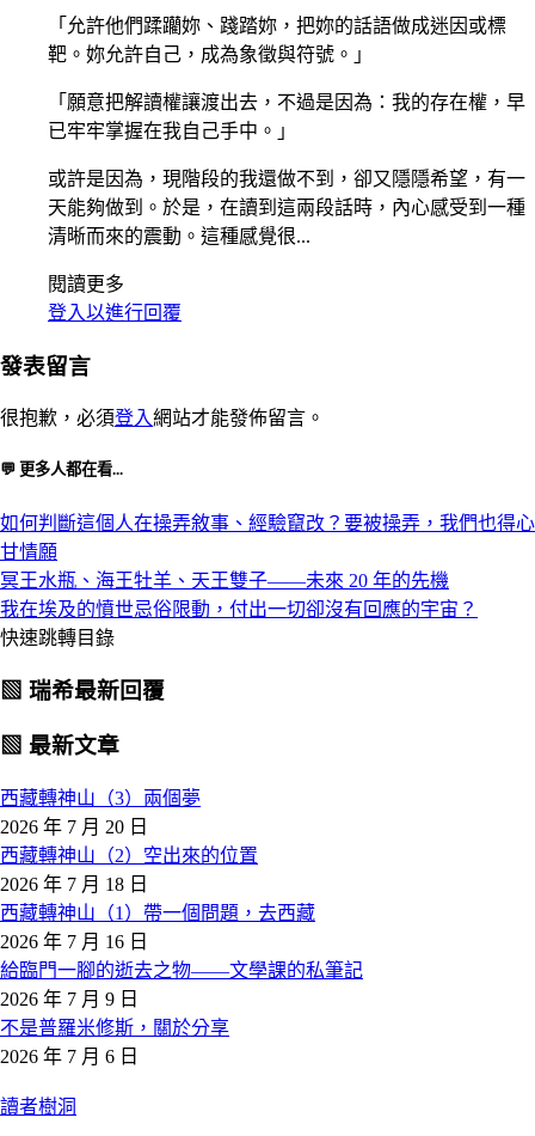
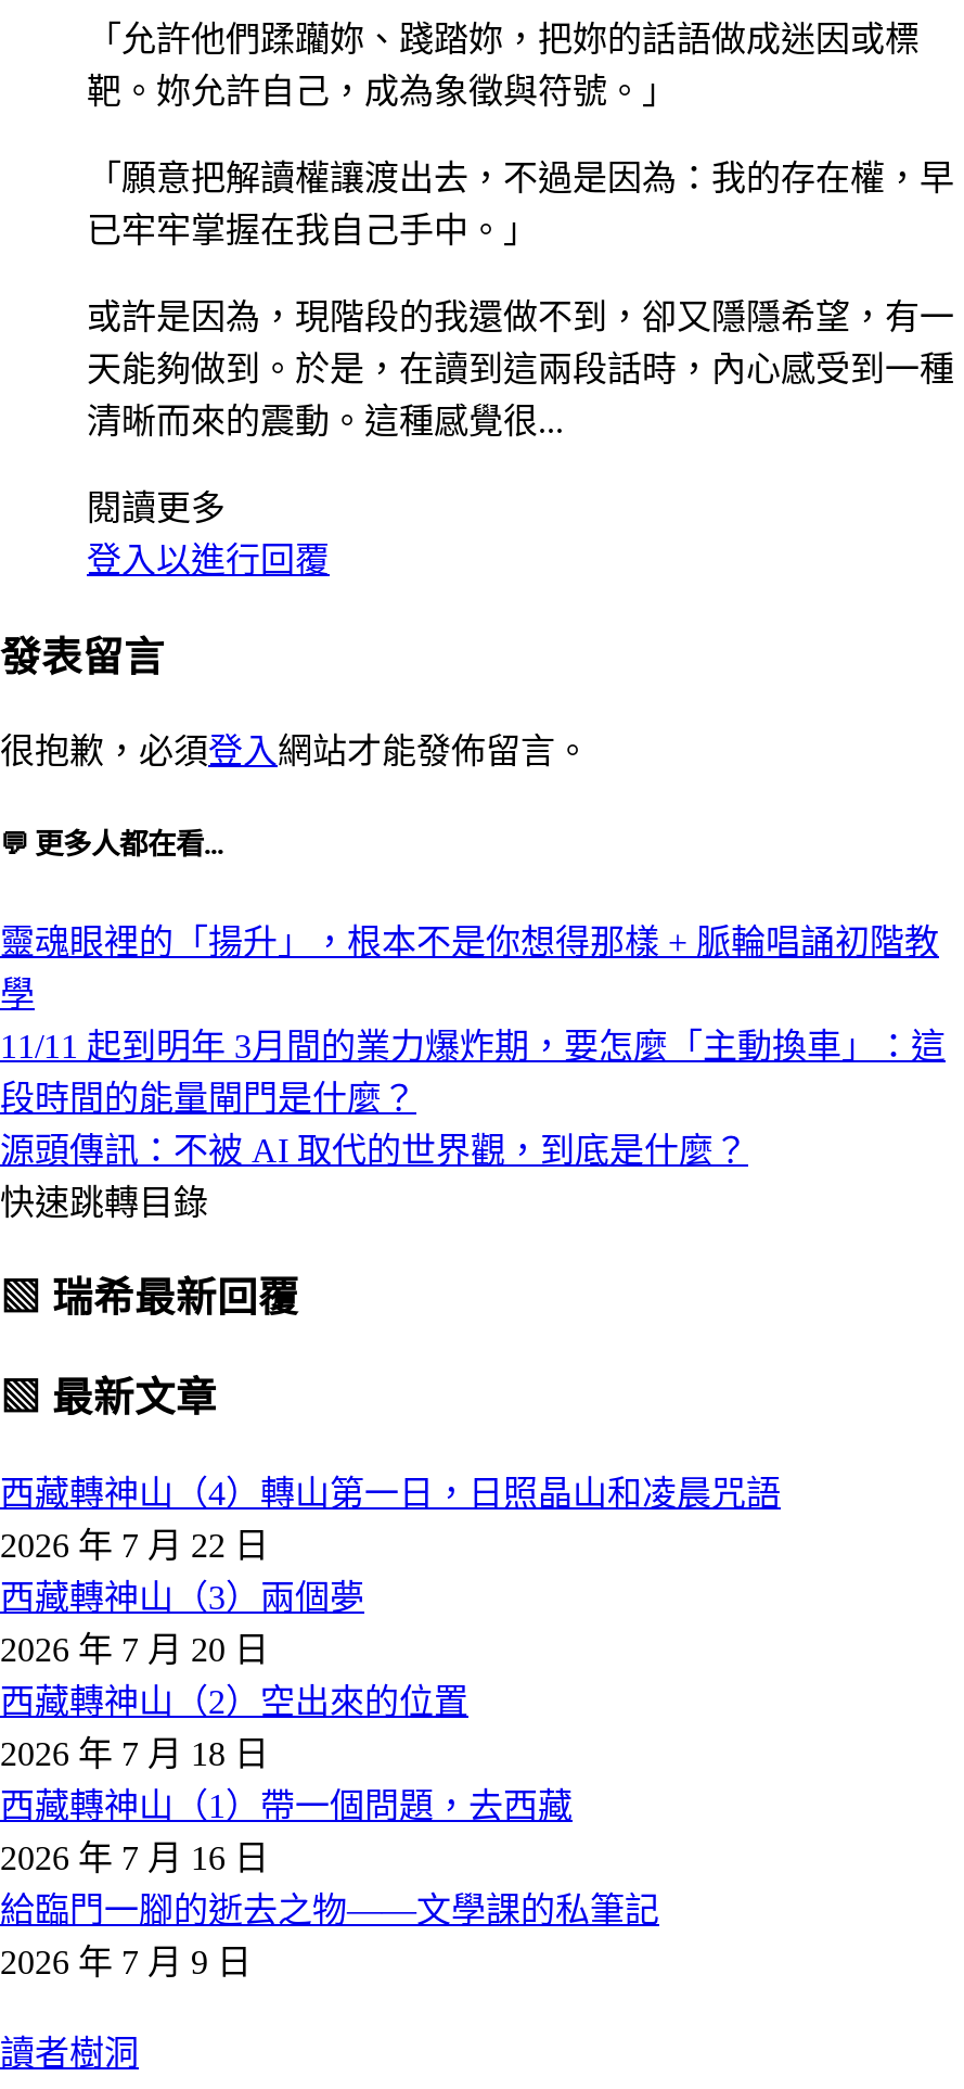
- 如何判斷這個人在操弄敘事、經驗竄改？要被操弄，我們也得心
- 甘情願
- 冥王水瓶、海王牡羊、天王雙子——未來 20 年的先機
- 我在埃及的憤世忌俗限動，付出一切卻沒有回應的宇宙？
+ 靈魂眼裡的「揚升」，根本不是你想得那樣 + 脈輪唱誦初階教
+ 學
+ 11/11 起到明年 3月間的業力爆炸期，要怎麼「主動換車」：這
+ 段時間的能量閘門是什麼？
+ 源頭傳訊：不被 AI 取代的世界觀，到底是什麼？

+ 西藏轉神山（4）轉山第一日，日照晶山和凌晨咒語
+ 2026 年 7 月 22 日

moved down: 西藏轉神山（3）兩個夢 | 2026 年 7 月 20 日 | 西藏轉神山（2）空出來的位置 | 2026 年 7 月 18 日 | 西藏轉神山（1）帶一個問題，去西藏 | 2026 年 7 月 16 日 | 給臨門一腳的逝去之物——文學課的私筆記 | 2026 年 7 月 9 日

- 不是普羅米修斯，關於分享
- 2026 年 7 月 6 日
